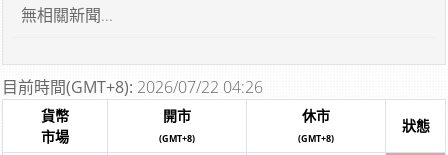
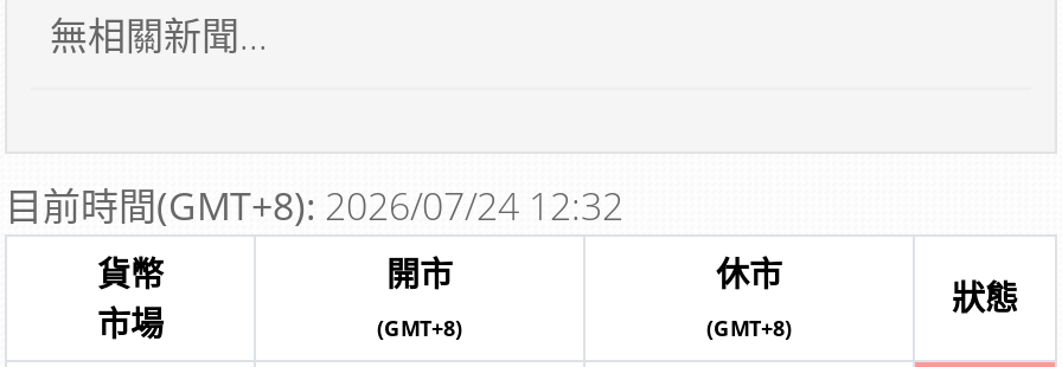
- 目前時間(GMT+8): 2026/07/22 04:26
+ 目前時間(GMT+8): 2026/07/24 12:32
